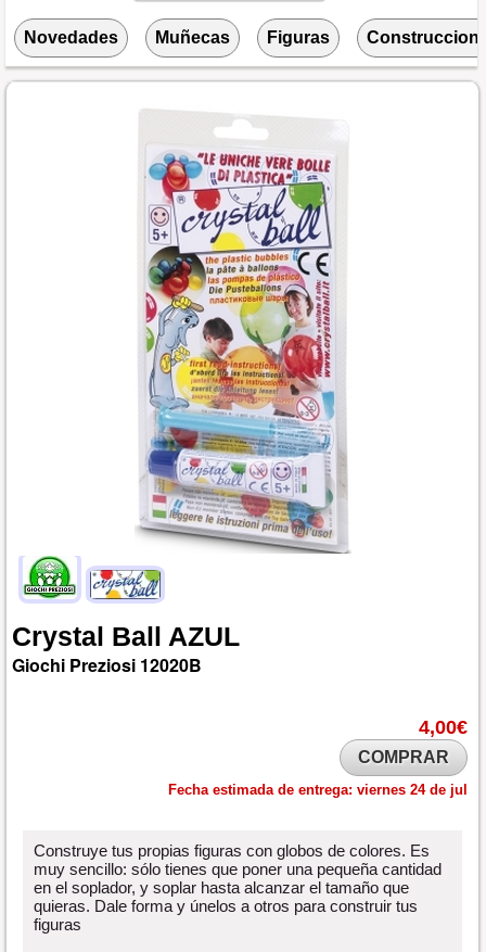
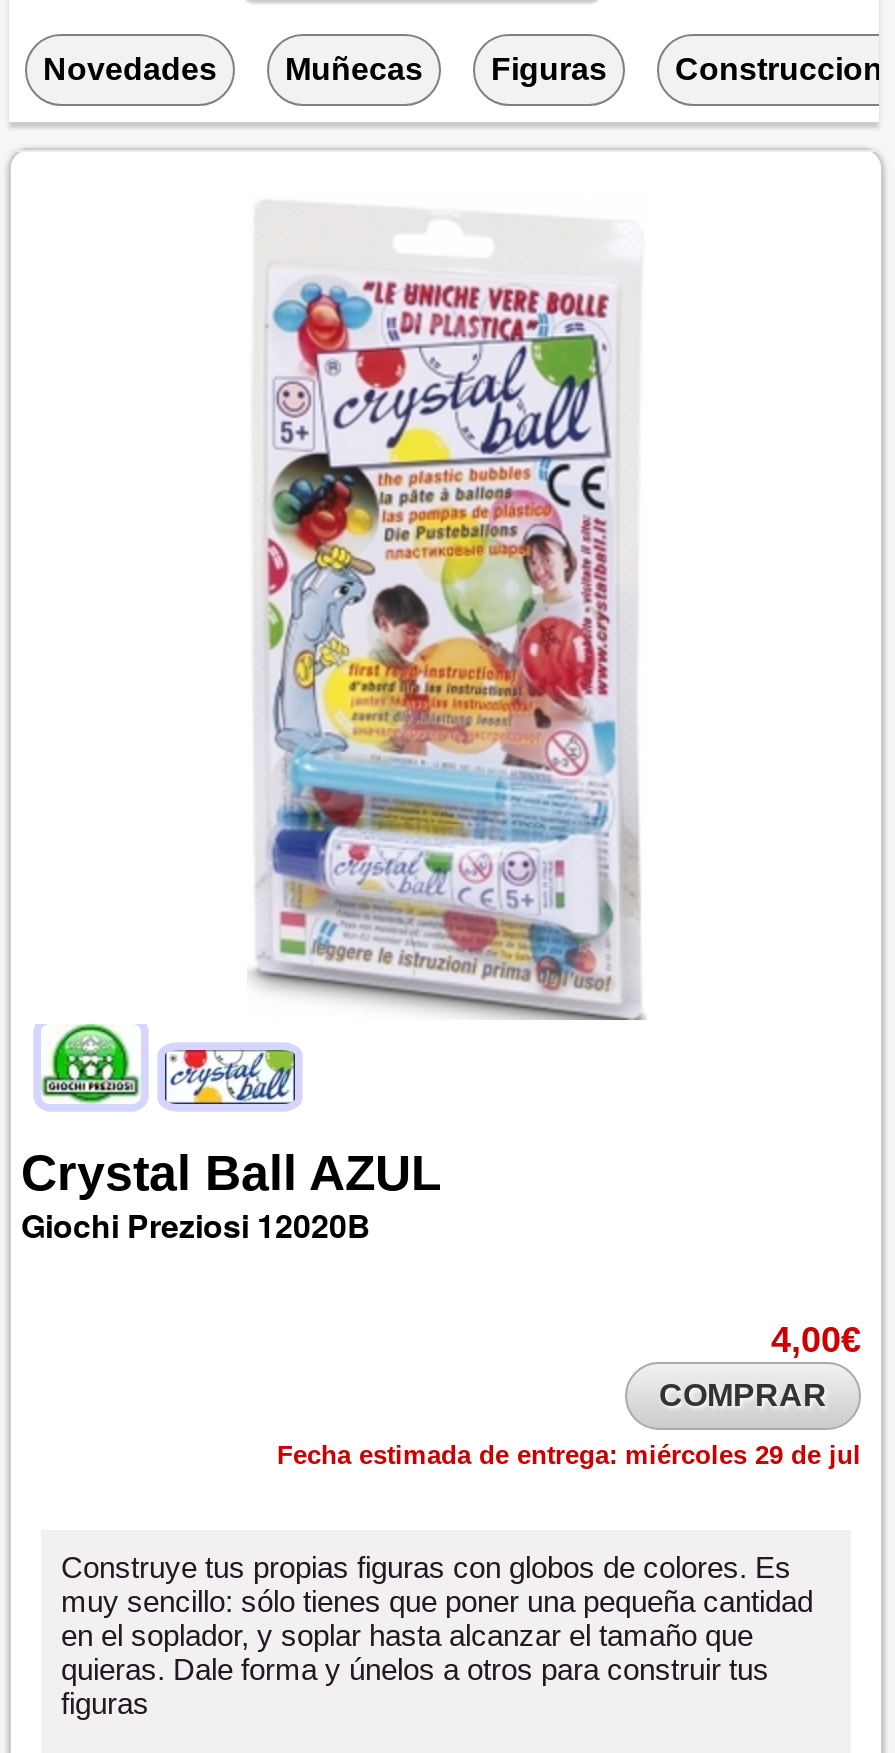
- Fecha estimada de entrega: viernes 24 de jul
+ Fecha estimada de entrega: miércoles 29 de jul
